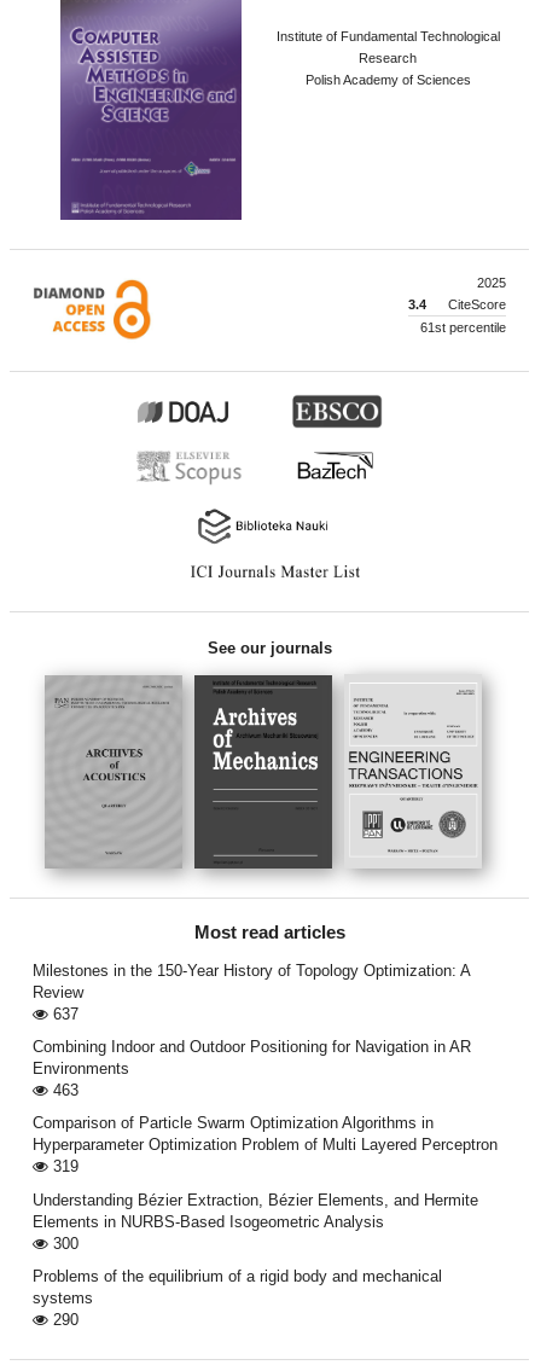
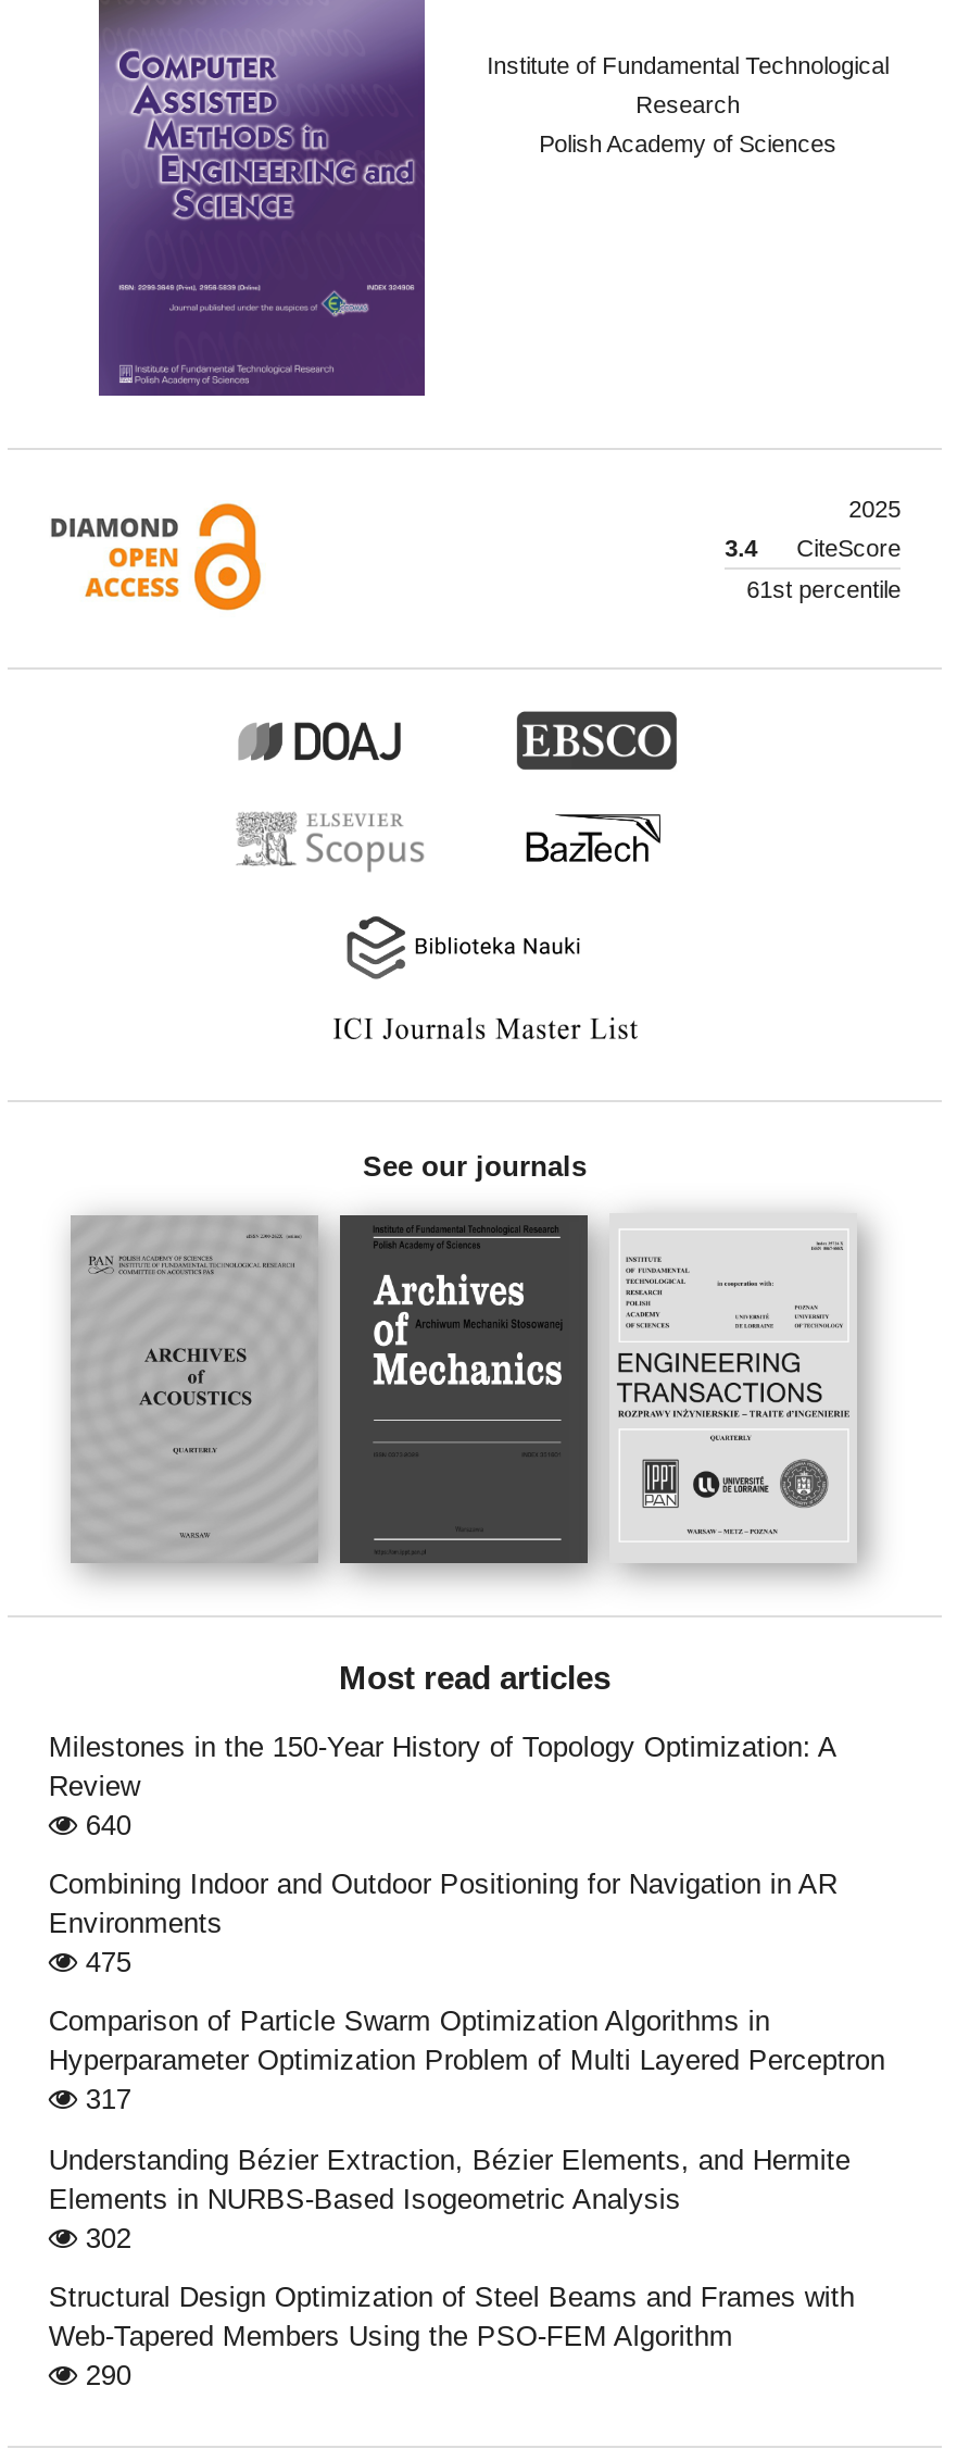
- 637
+ 640

- 463
+ 475

- 319
+ 317

- 300
+ 302

- Problems of the equilibrium of a rigid body and mechanical
- systems
+ Structural Design Optimization of Steel Beams and Frames with
+ Web-Tapered Members Using the PSO-FEM Algorithm
